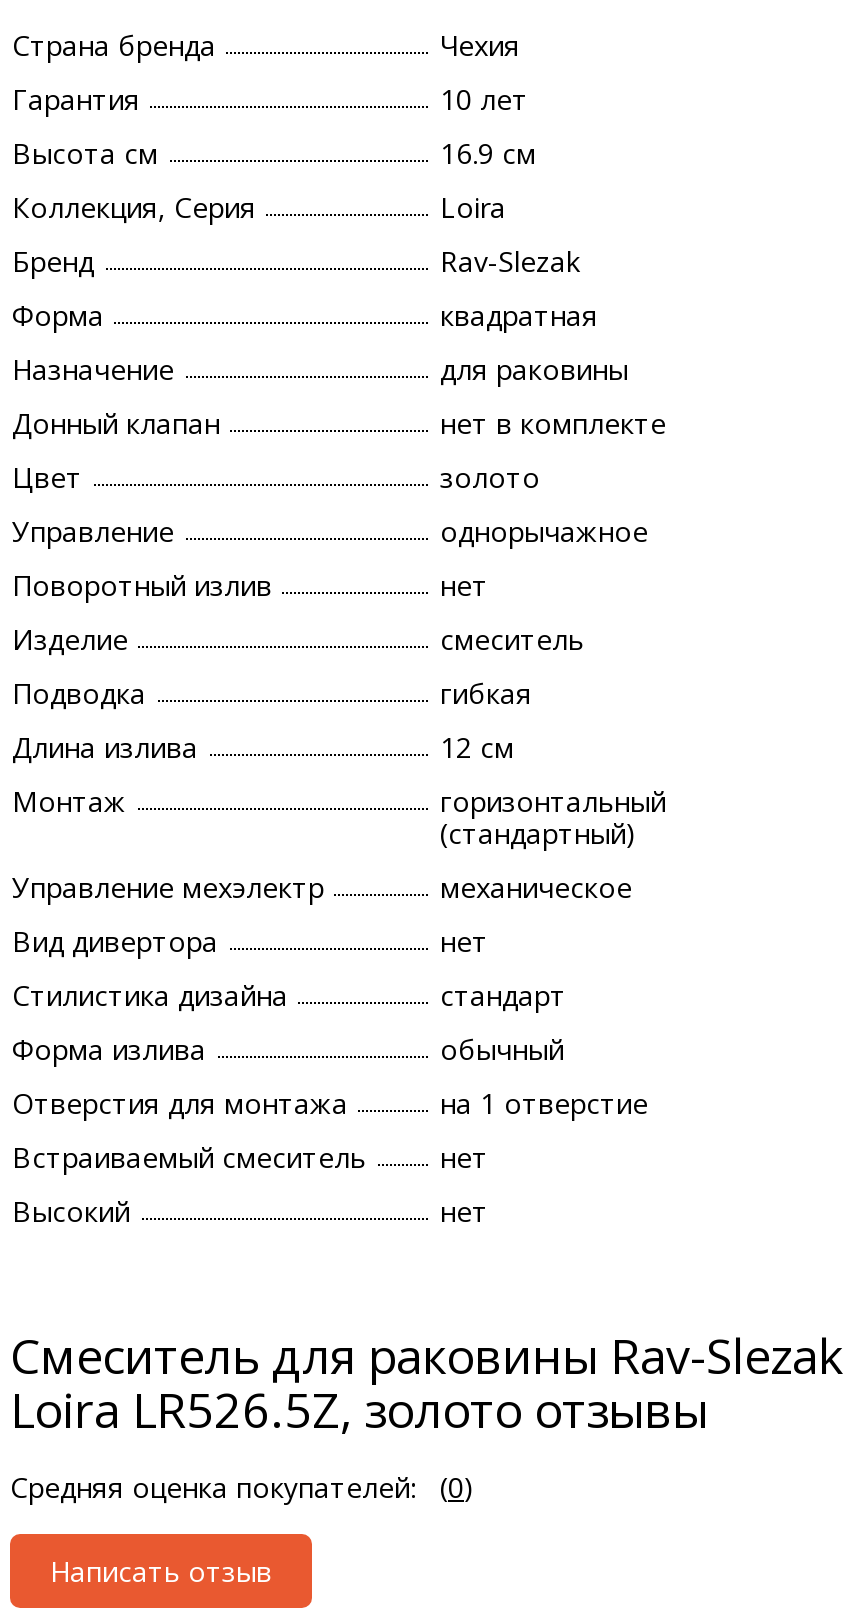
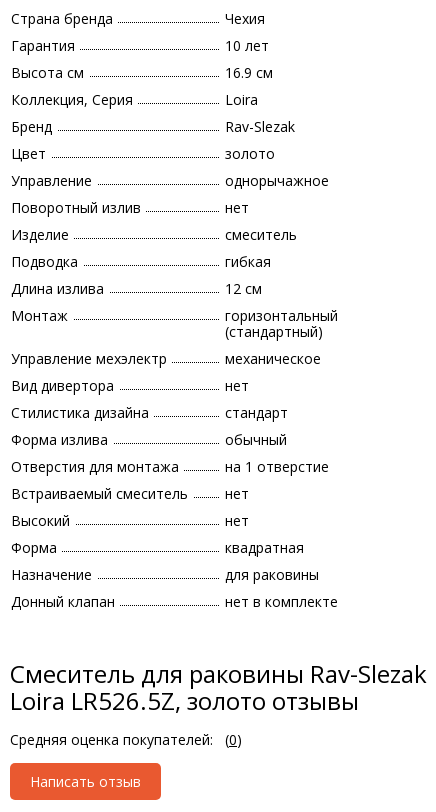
moved down: Форма | квадратная | Назначение | для раковины | Донный клапан | нет в комплекте

moved up: Цвет | золото | Управление | ... | Высокий | нет
